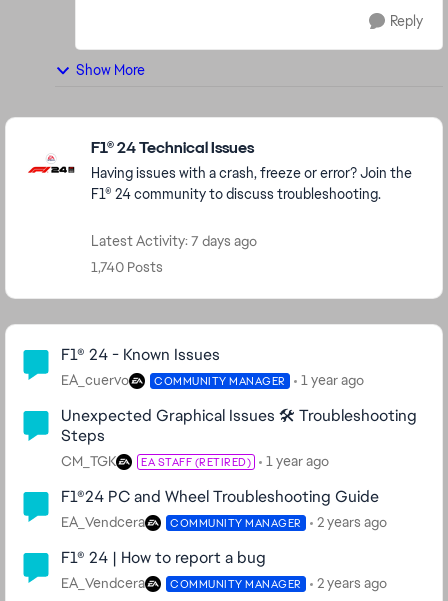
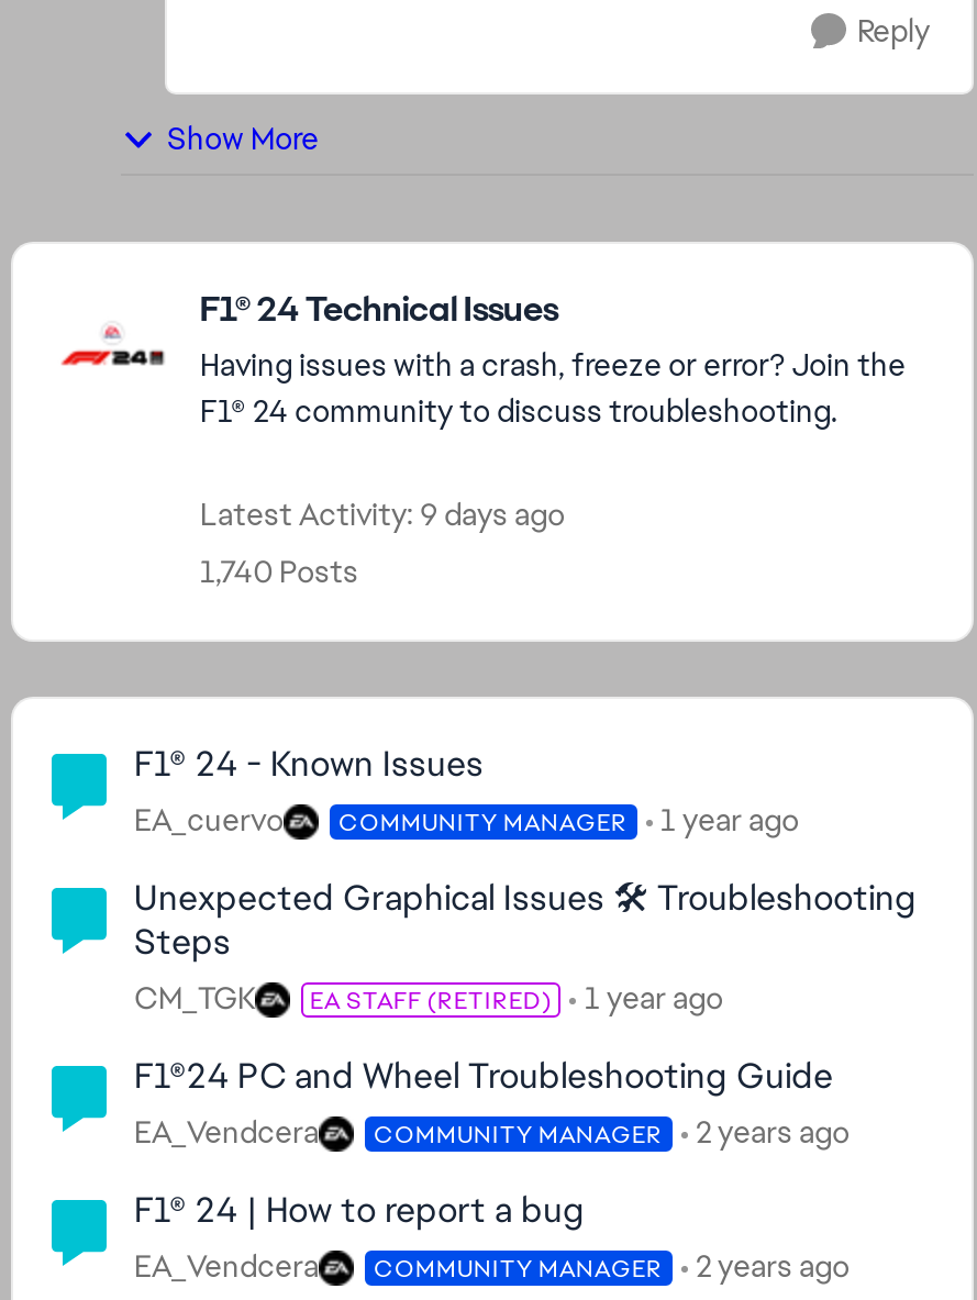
- Latest Activity: 7 days ago
+ Latest Activity: 9 days ago
